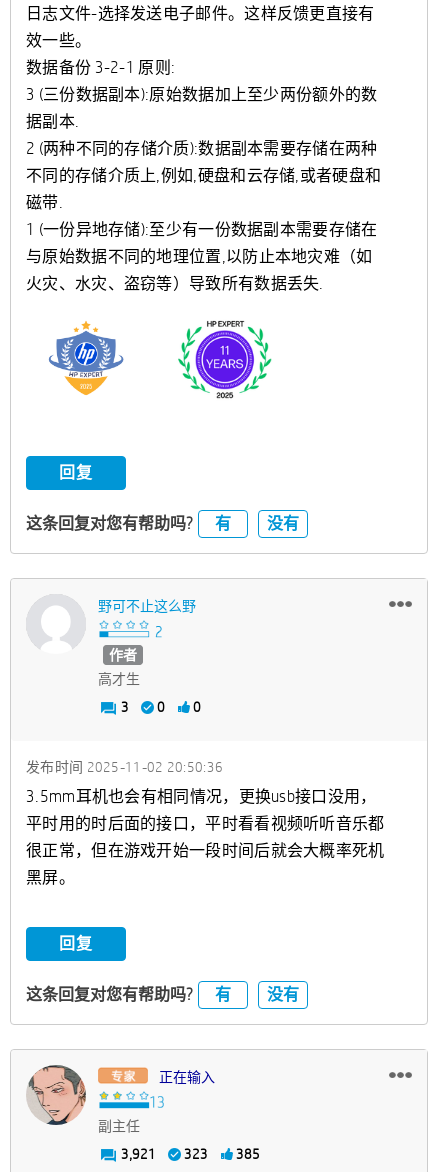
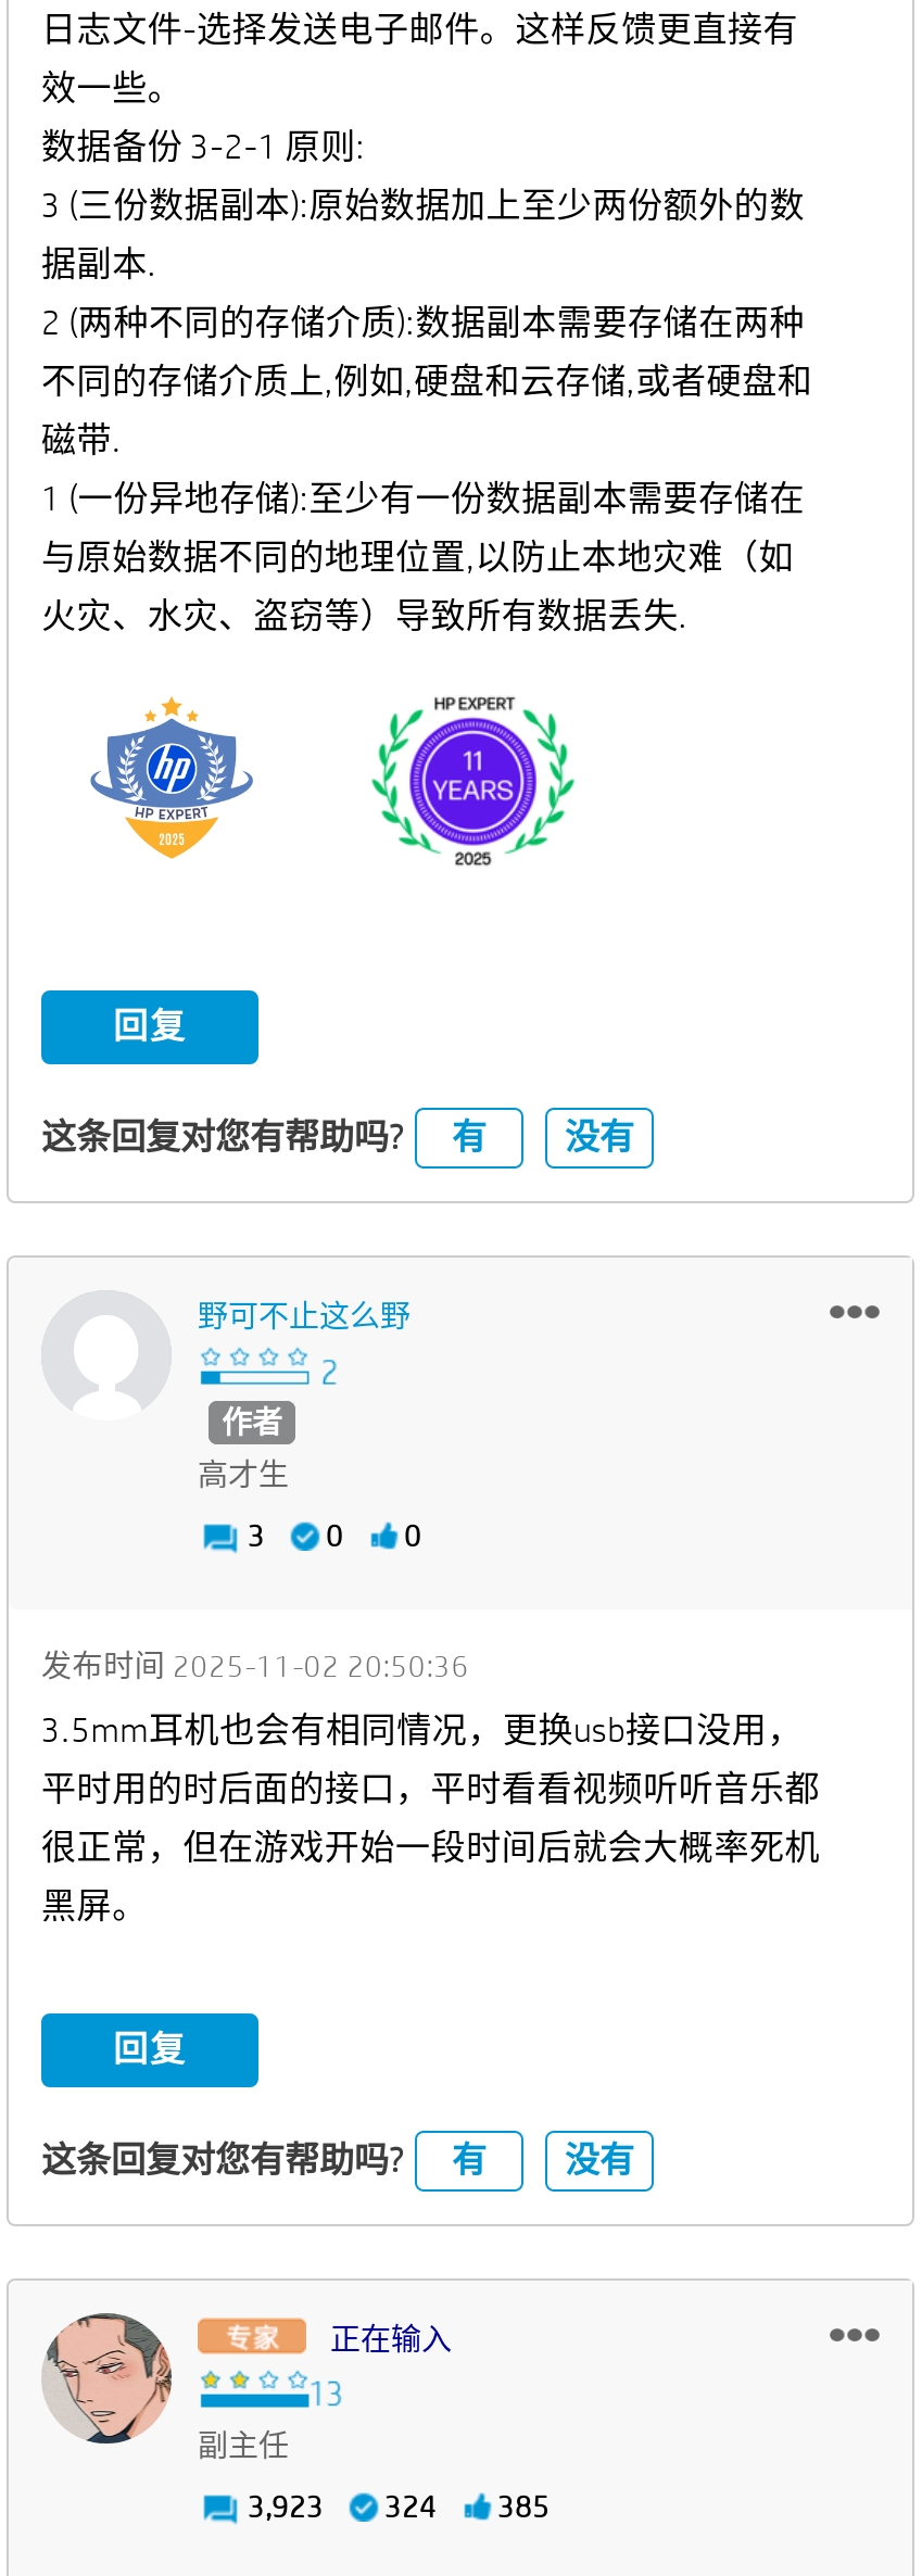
- 3,921
+ 3,923

- 323
+ 324
